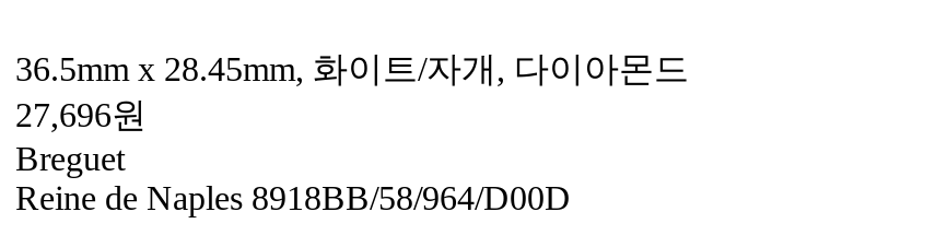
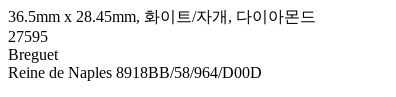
- 27,696원
+ 27595
